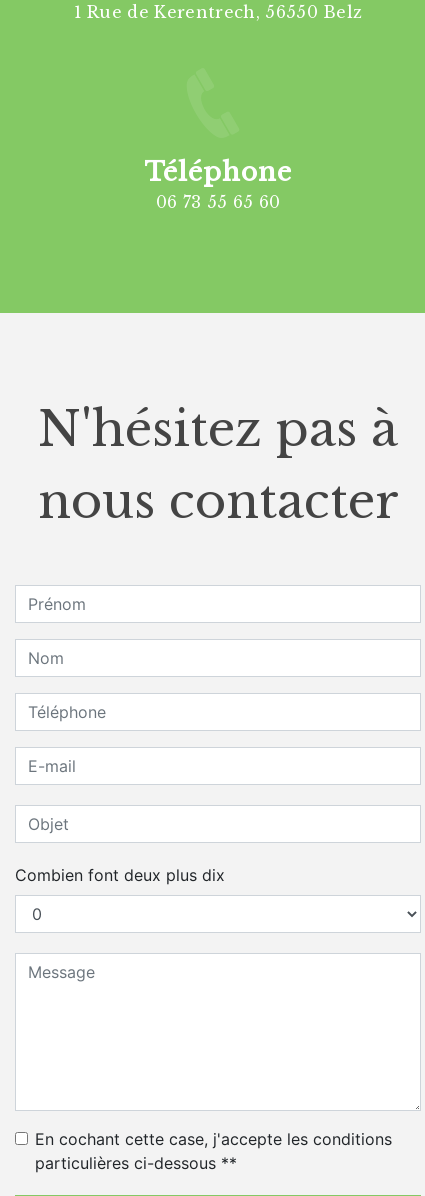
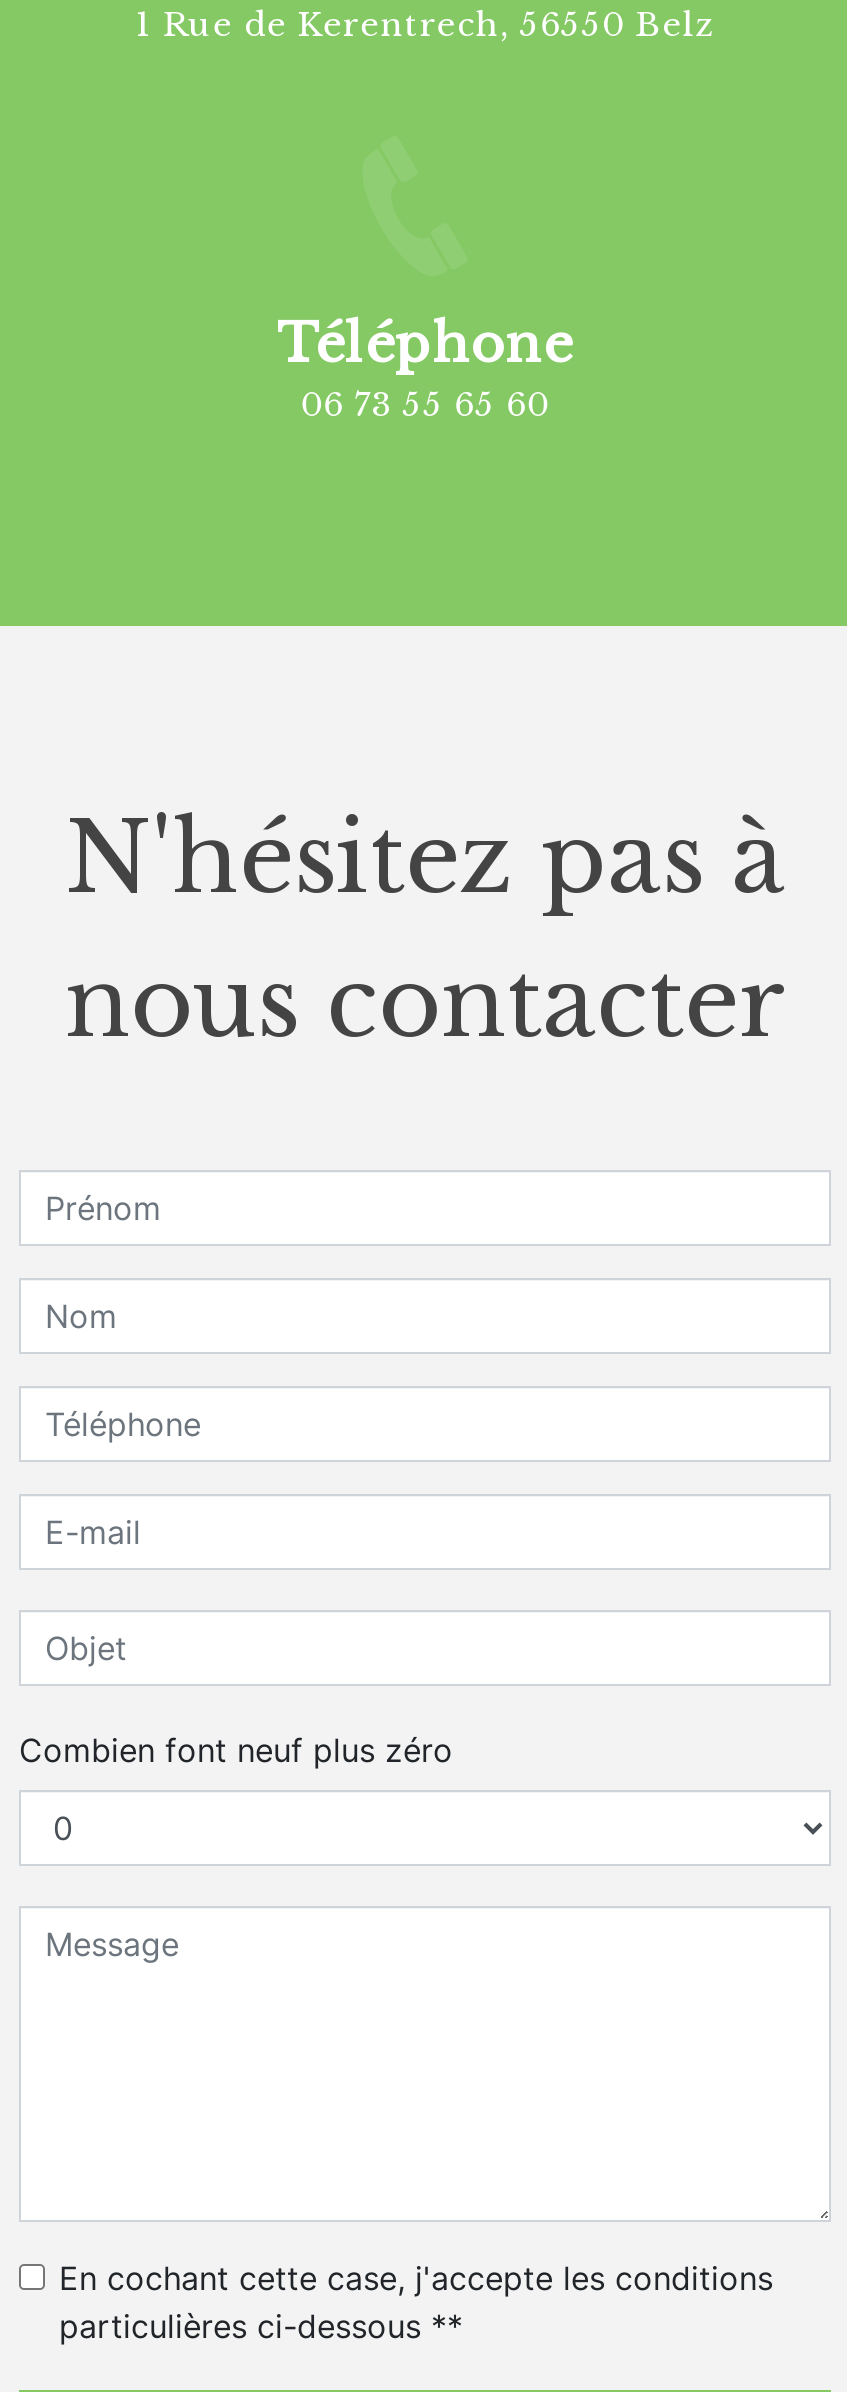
- Combien font deux plus dix
+ Combien font neuf plus zéro
